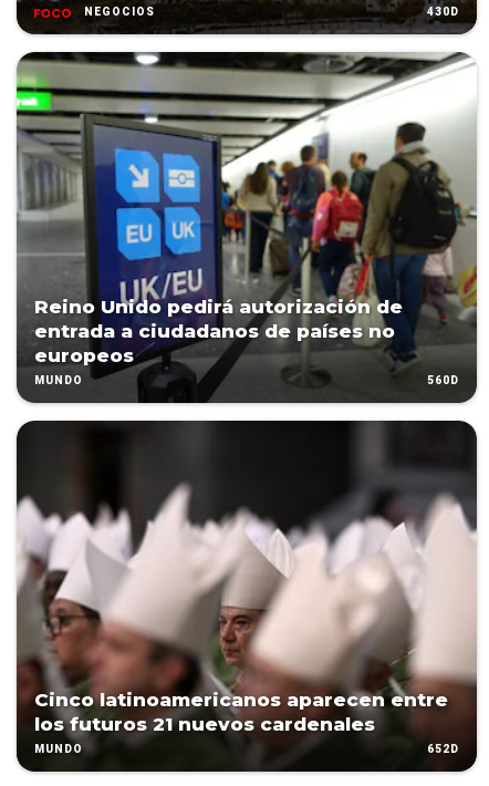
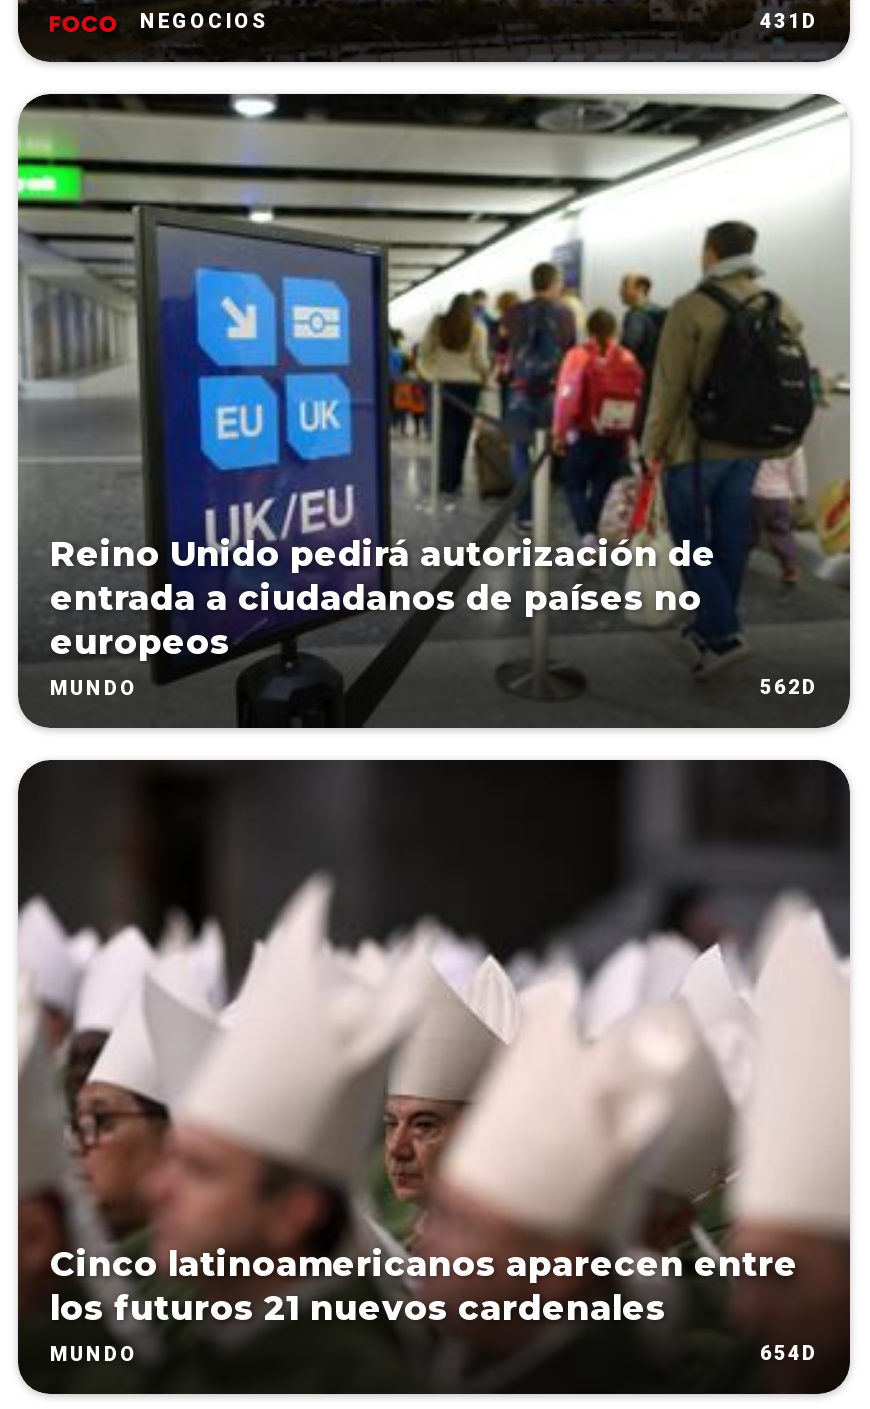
- 430D
+ 431D

- 560D
+ 562D

- 652D
+ 654D
